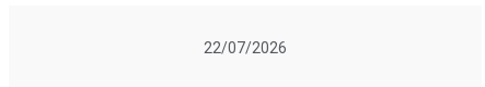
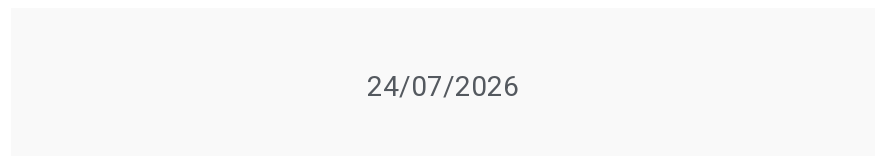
- 22/07/2026
+ 24/07/2026
